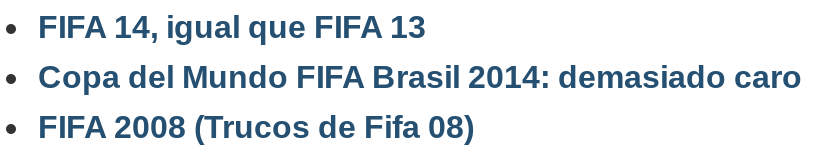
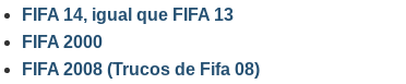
- Copa del Mundo FIFA Brasil 2014: demasiado caro
+ FIFA 2000
